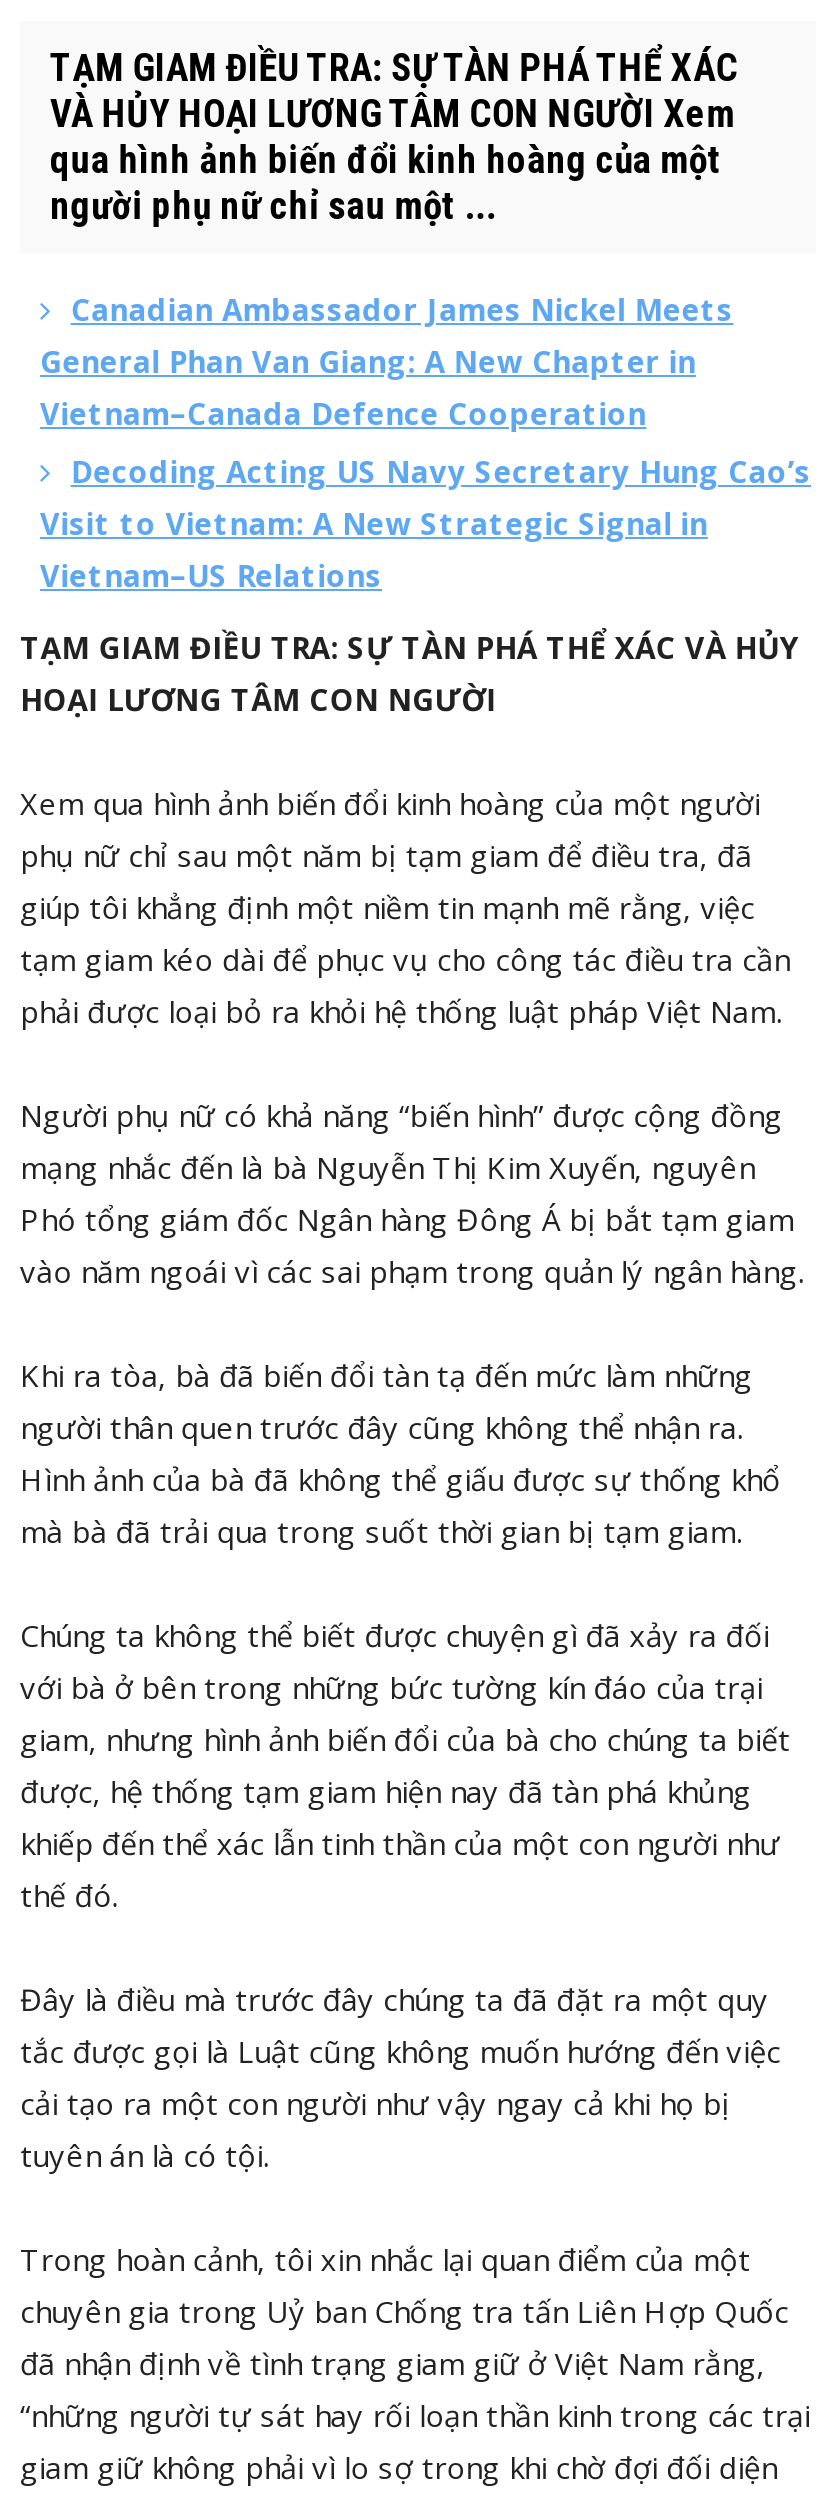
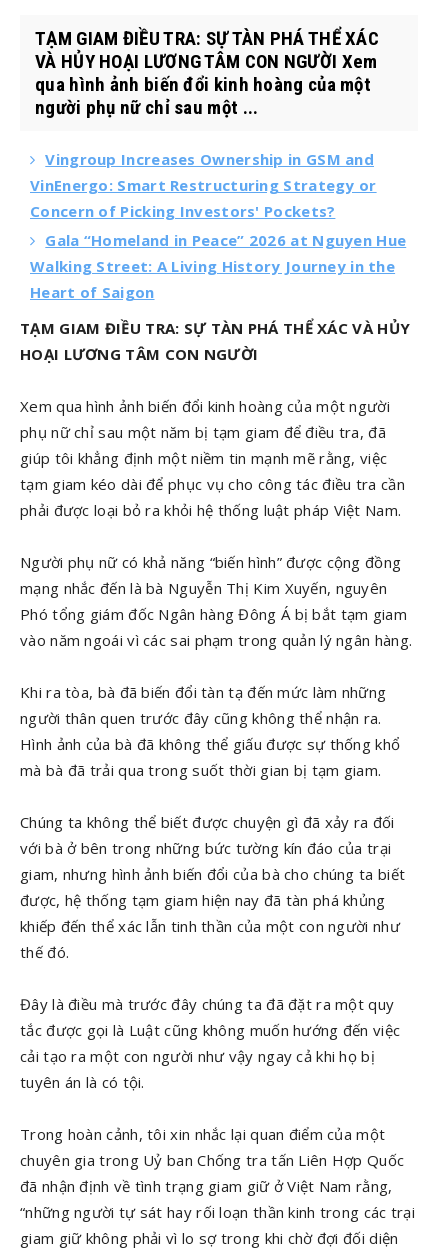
- Canadian Ambassador James Nickel Meets
- General Phan Van Giang: A New Chapter in
- Vietnam–Canada Defence Cooperation
- Decoding Acting US Navy Secretary Hung Cao’s
- Visit to Vietnam: A New Strategic Signal in
- Vietnam–US Relations
+ Vingroup Increases Ownership in GSM and
+ VinEnergo: Smart Restructuring Strategy or
+ Concern of Picking Investors' Pockets?
+ Gala “Homeland in Peace” 2026 at Nguyen Hue
+ Walking Street: A Living History Journey in the
+ Heart of Saigon
